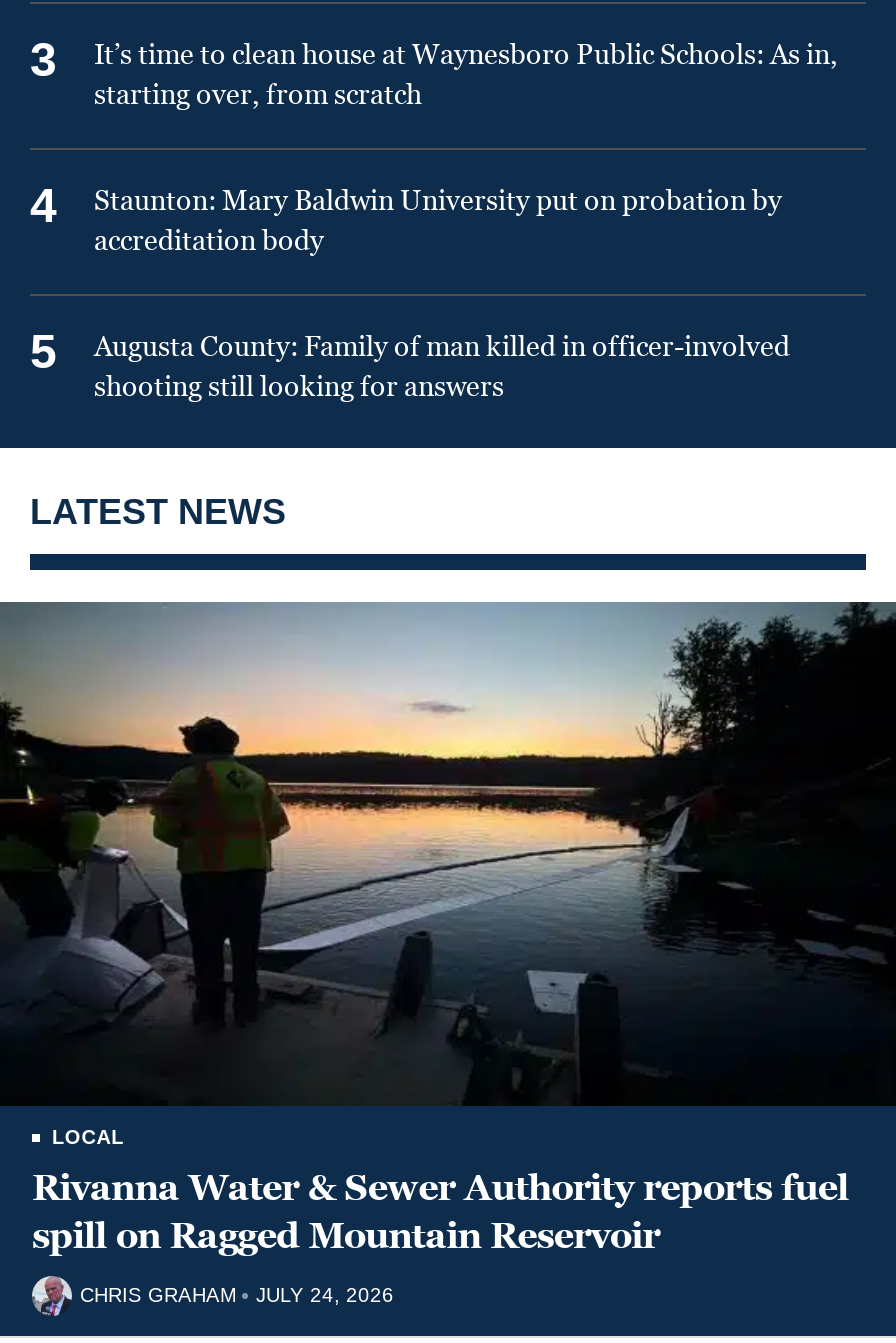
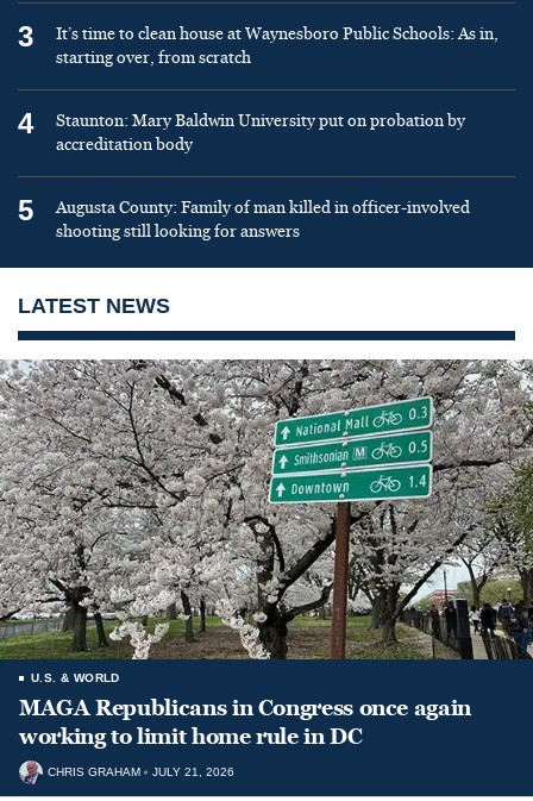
- [image]
- LOCAL
- Rivanna Water & Sewer Authority reports fuel
- spill on Ragged Mountain Reservoir
+ [image]
+ U.S. & WORLD
+ MAGA Republicans in Congress once again
+ working to limit home rule in DC

- CHRIS GRAHAM JULY 24, 2026
+ CHRIS GRAHAM JULY 21, 2026
